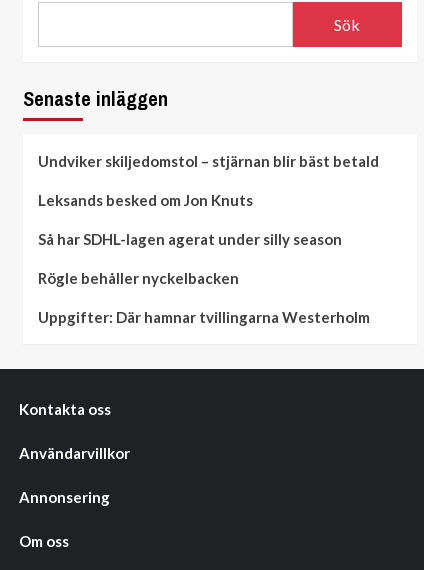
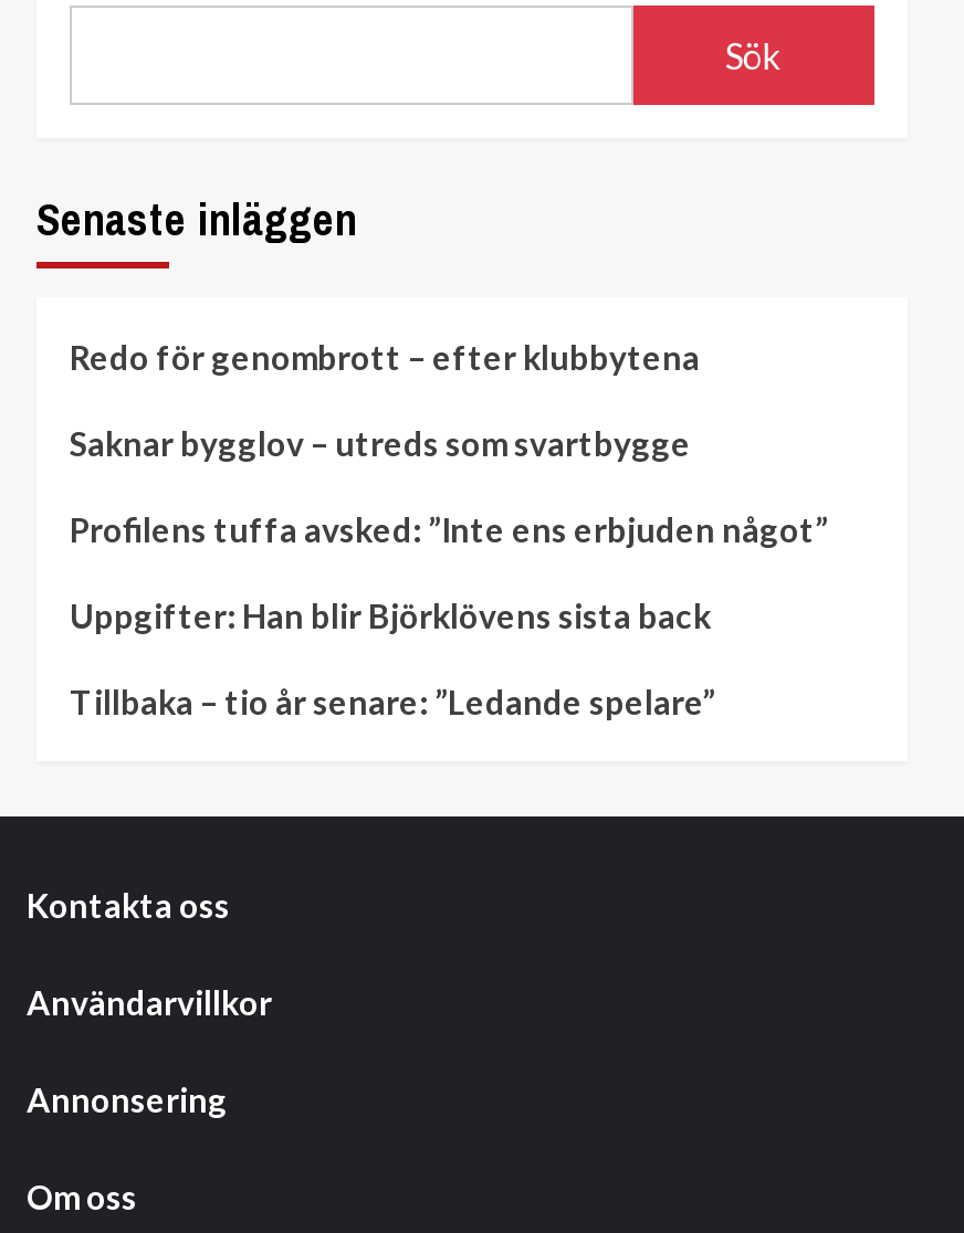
- Undviker skiljedomstol – stjärnan blir bäst betald
+ Redo för genombrott – efter klubbytena

- Leksands besked om Jon Knuts
+ Saknar bygglov – utreds som svartbygge

- Så har SDHL-lagen agerat under silly season
+ Profilens tuffa avsked: ”Inte ens erbjuden något”

- Rögle behåller nyckelbacken
+ Uppgifter: Han blir Björklövens sista back

- Uppgifter: Där hamnar tvillingarna Westerholm
+ Tillbaka – tio år senare: ”Ledande spelare”
